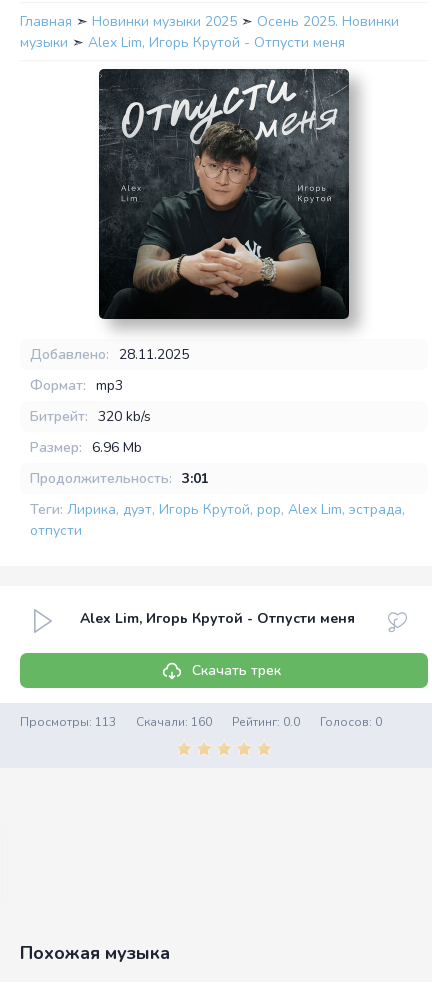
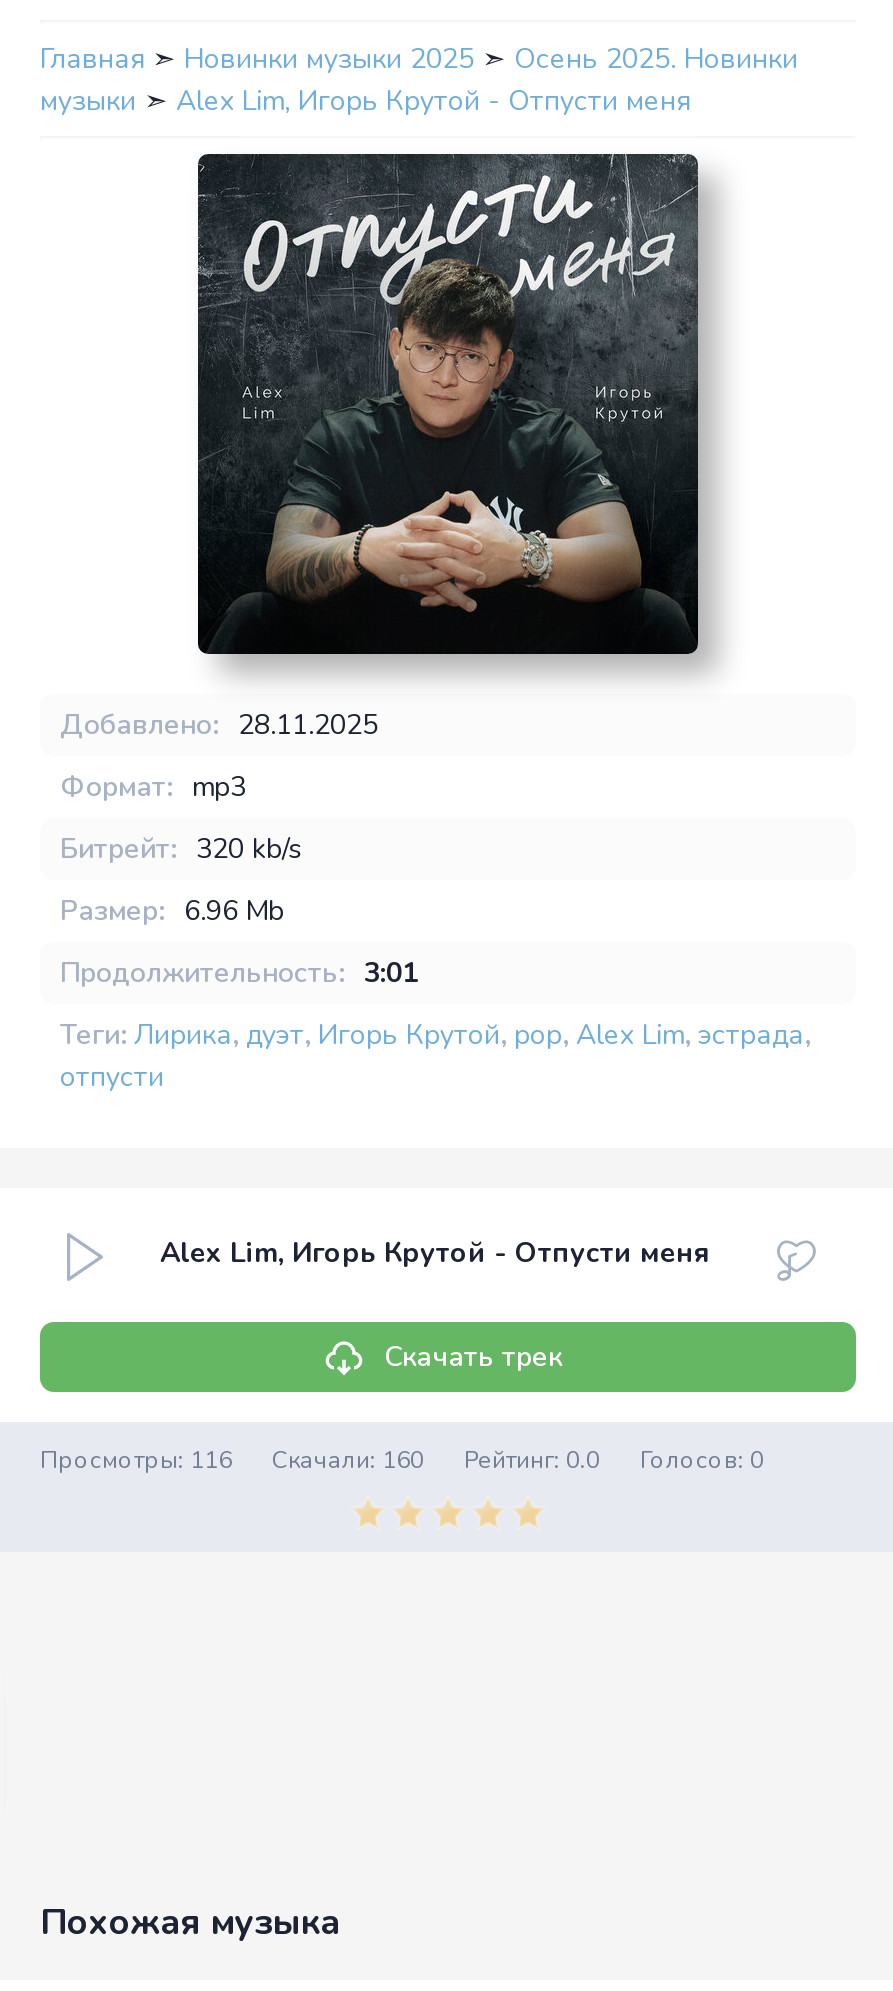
- Просмотры: 113 Скачали: 160 Рейтинг: 0.0 Голосов: 0
+ Просмотры: 116 Скачали: 160 Рейтинг: 0.0 Голосов: 0
